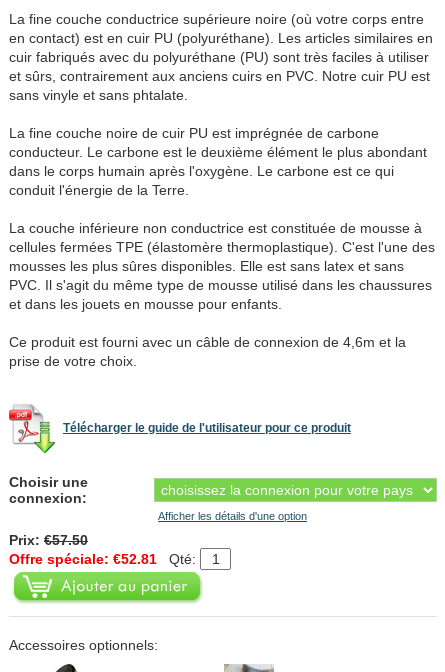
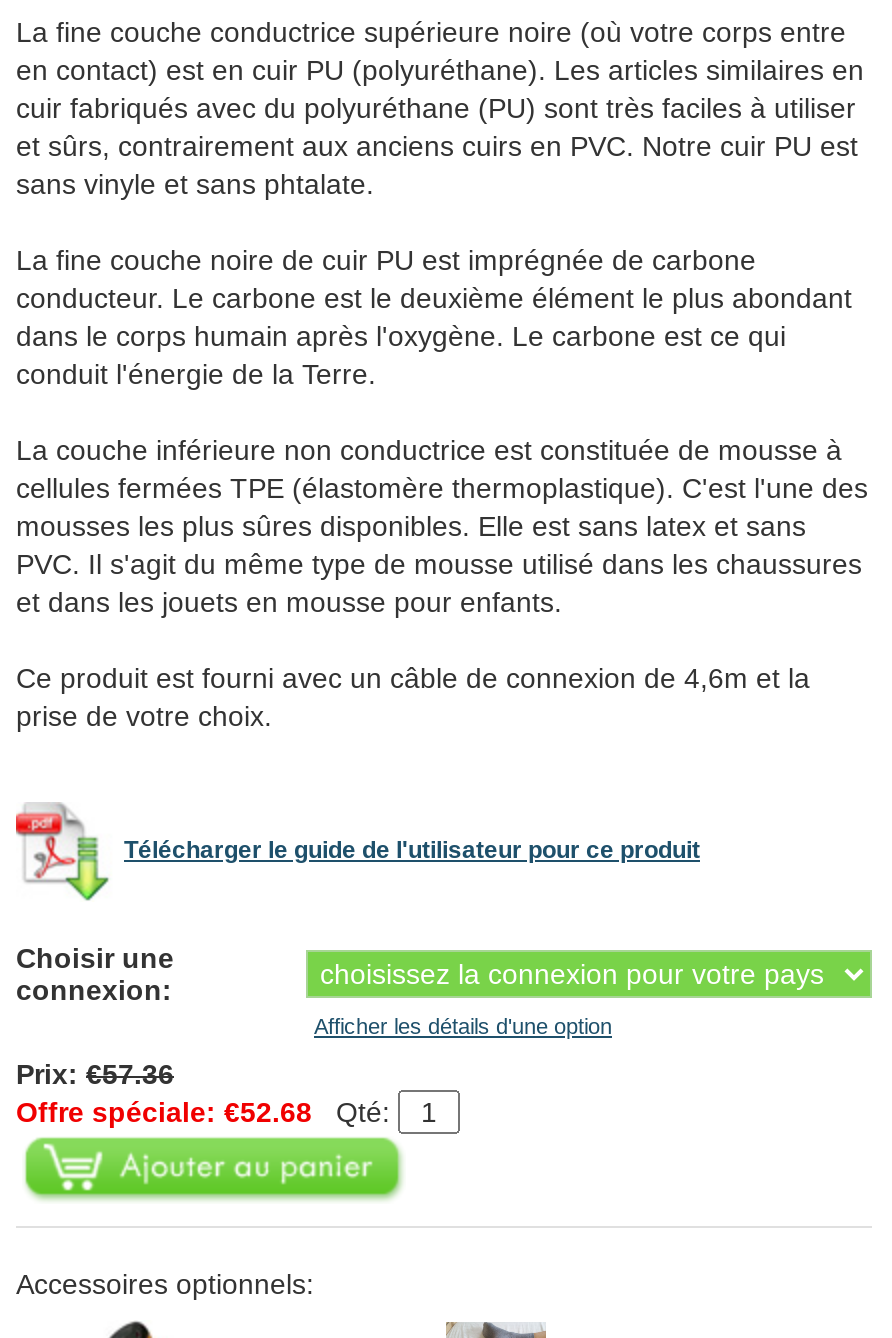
- Prix: €57.50
+ Prix: €57.36

- Offre spéciale: €52.81 Qté:
+ Offre spéciale: €52.68 Qté:
